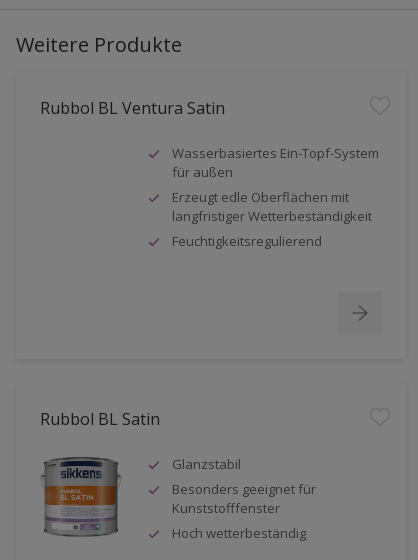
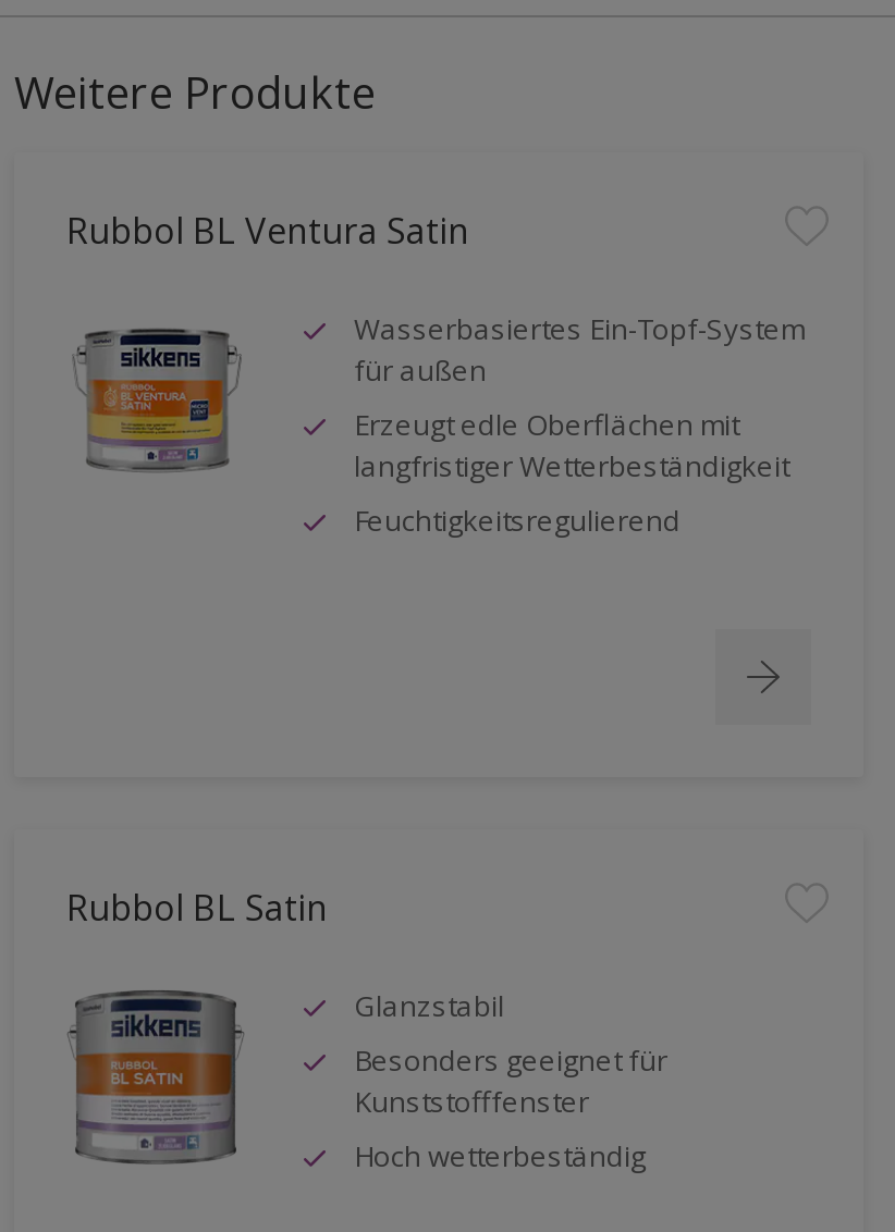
+ [image]
